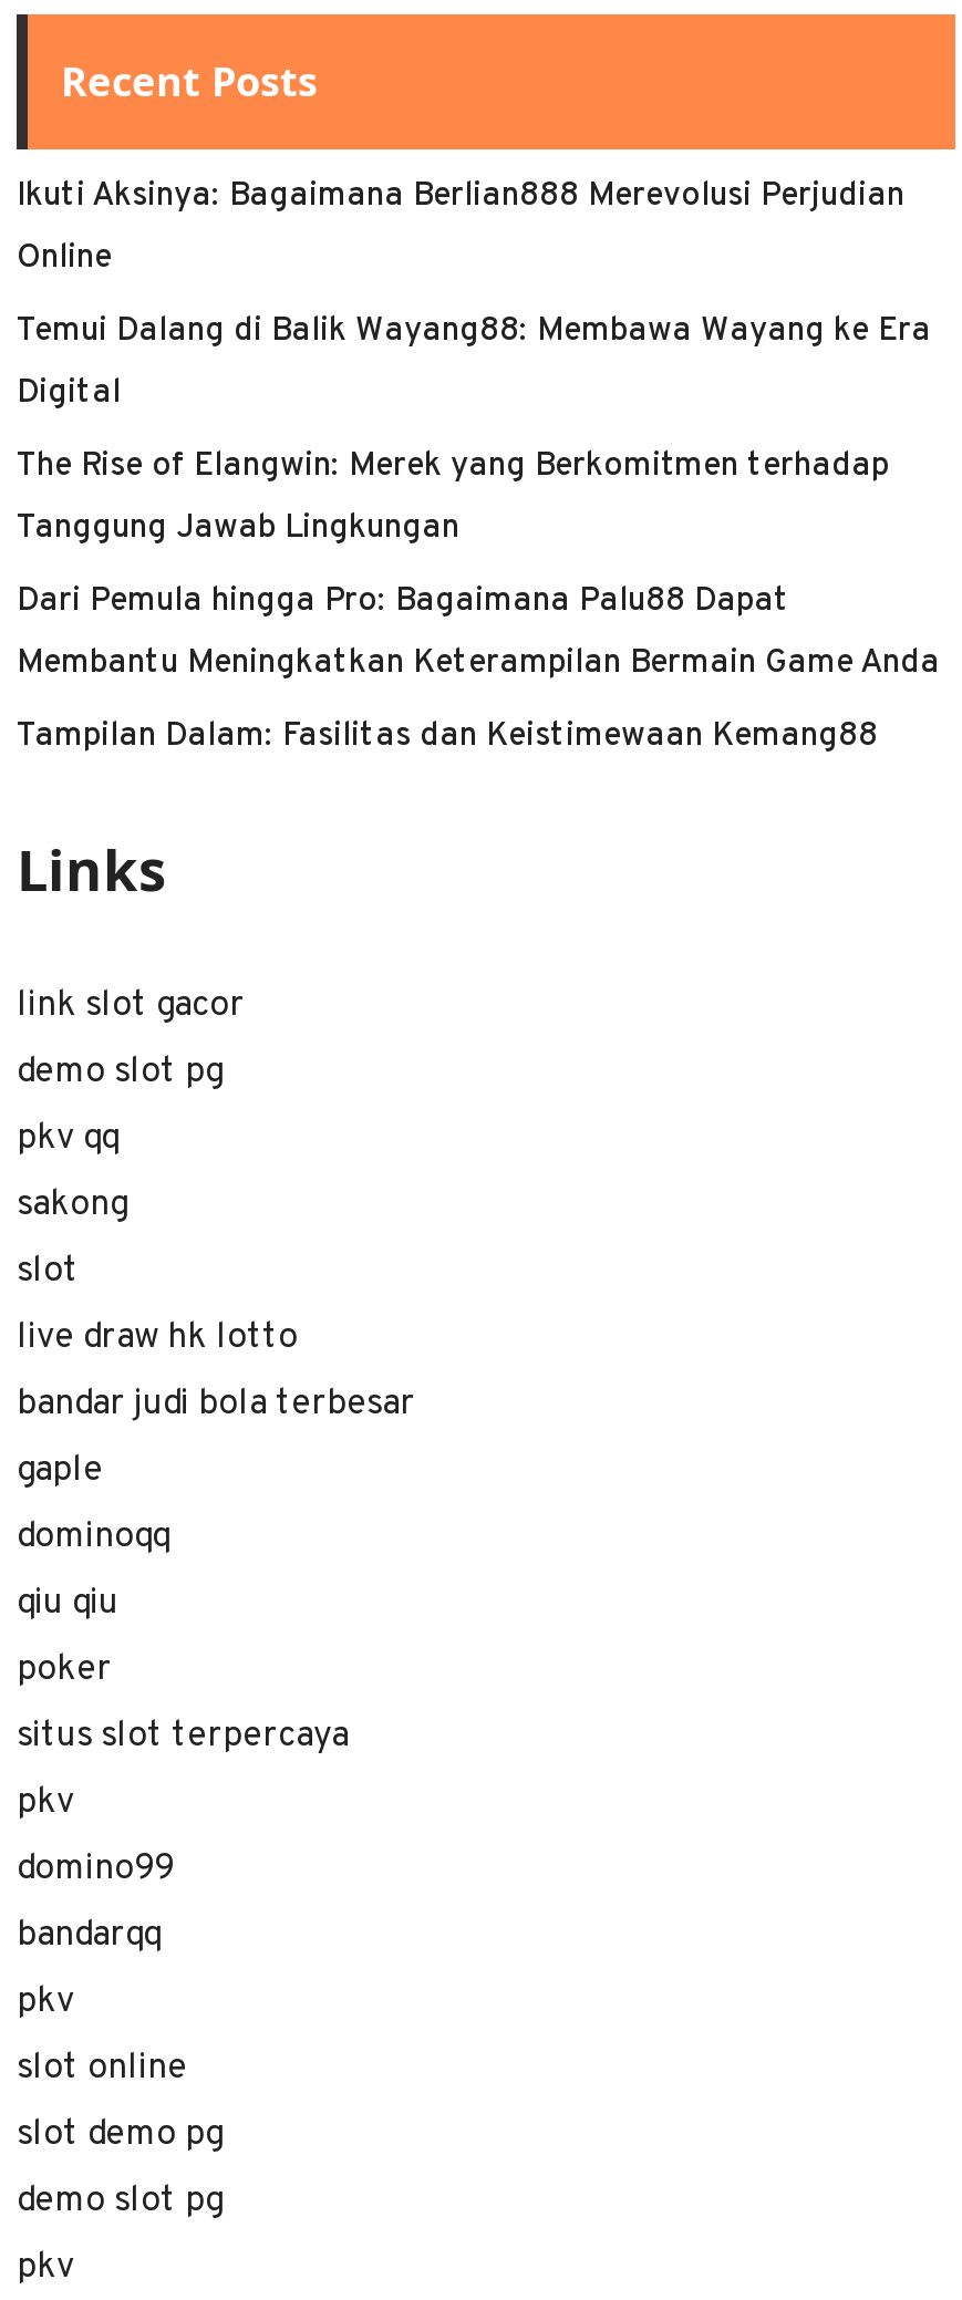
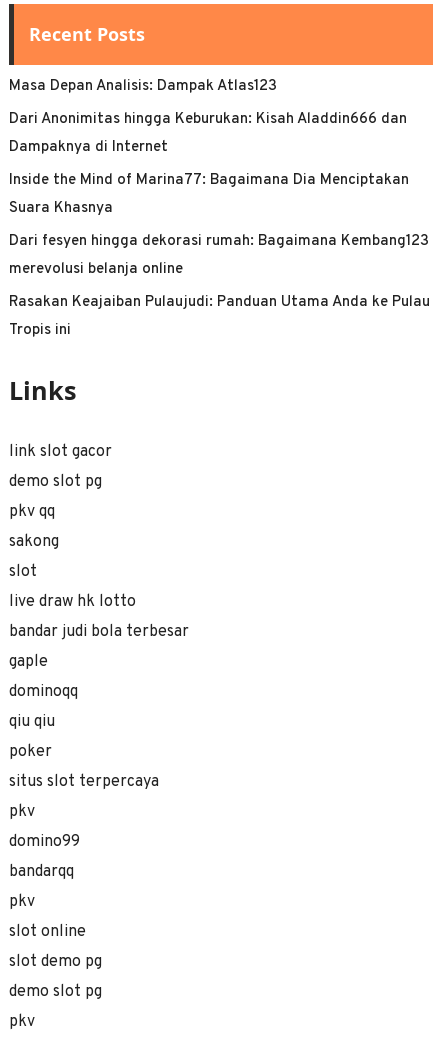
- Ikuti Aksinya: Bagaimana Berlian888 Merevolusi Perjudian
+ Masa Depan Analisis: Dampak Atlas123

- Online
+ Dari Anonimitas hingga Keburukan: Kisah Aladdin666 dan

- Temui Dalang di Balik Wayang88: Membawa Wayang ke Era
+ Dampaknya di Internet

- Digital
+ Inside the Mind of Marina77: Bagaimana Dia Menciptakan

- The Rise of Elangwin: Merek yang Berkomitmen terhadap
+ Suara Khasnya

- Tanggung Jawab Lingkungan
+ Dari fesyen hingga dekorasi rumah: Bagaimana Kembang123

- Dari Pemula hingga Pro: Bagaimana Palu88 Dapat
+ merevolusi belanja online

- Membantu Meningkatkan Keterampilan Bermain Game Anda
+ Rasakan Keajaiban Pulaujudi: Panduan Utama Anda ke Pulau

- Tampilan Dalam: Fasilitas dan Keistimewaan Kemang88
+ Tropis ini
